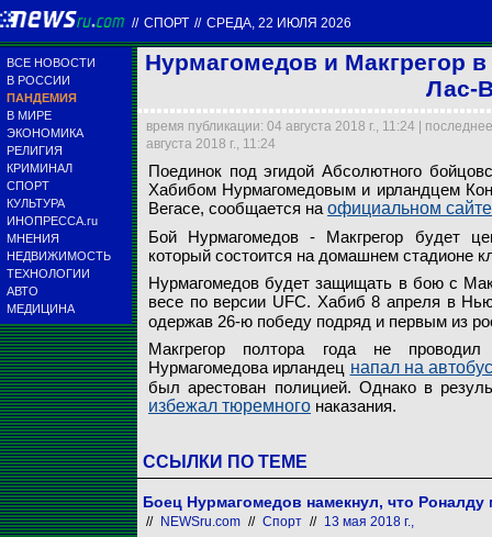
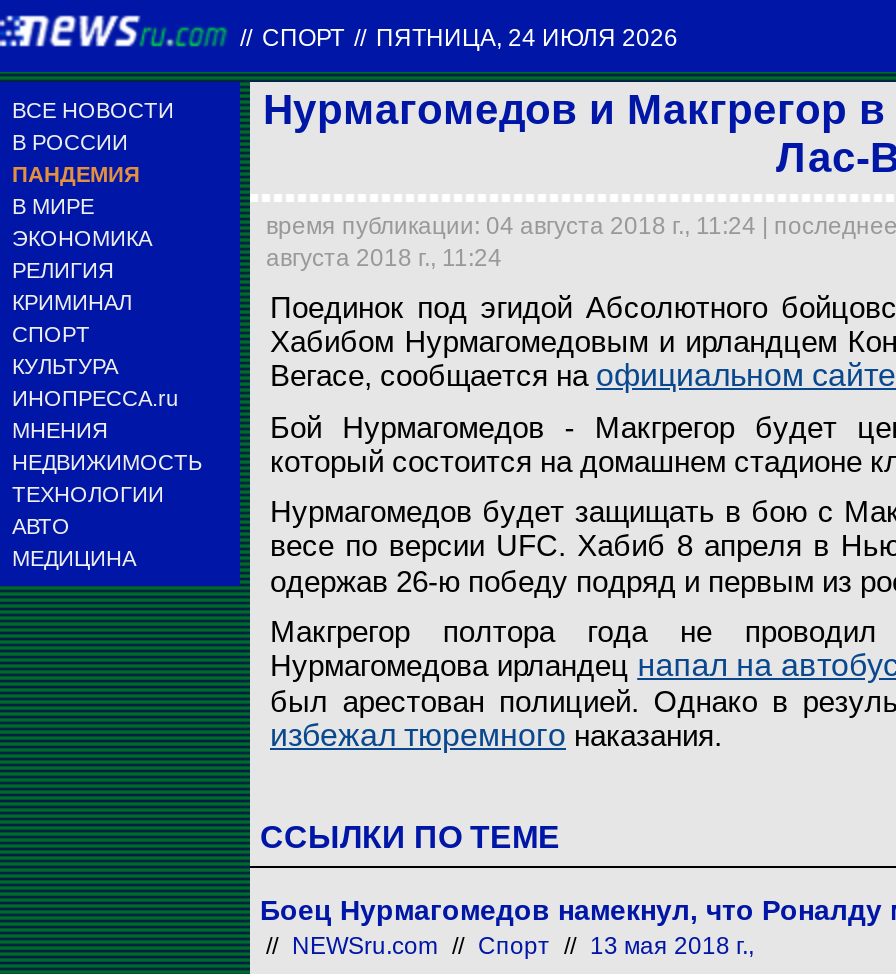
- // СПОРТ // СРЕДА, 22 ИЮЛЯ 2026
+ // СПОРТ // ПЯТНИЦА, 24 ИЮЛЯ 2026
